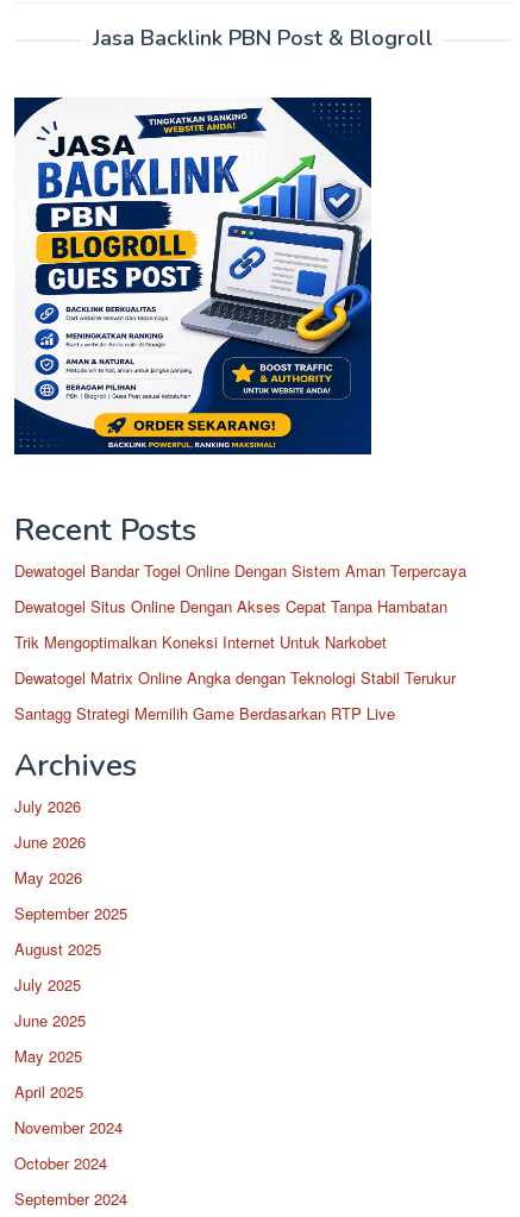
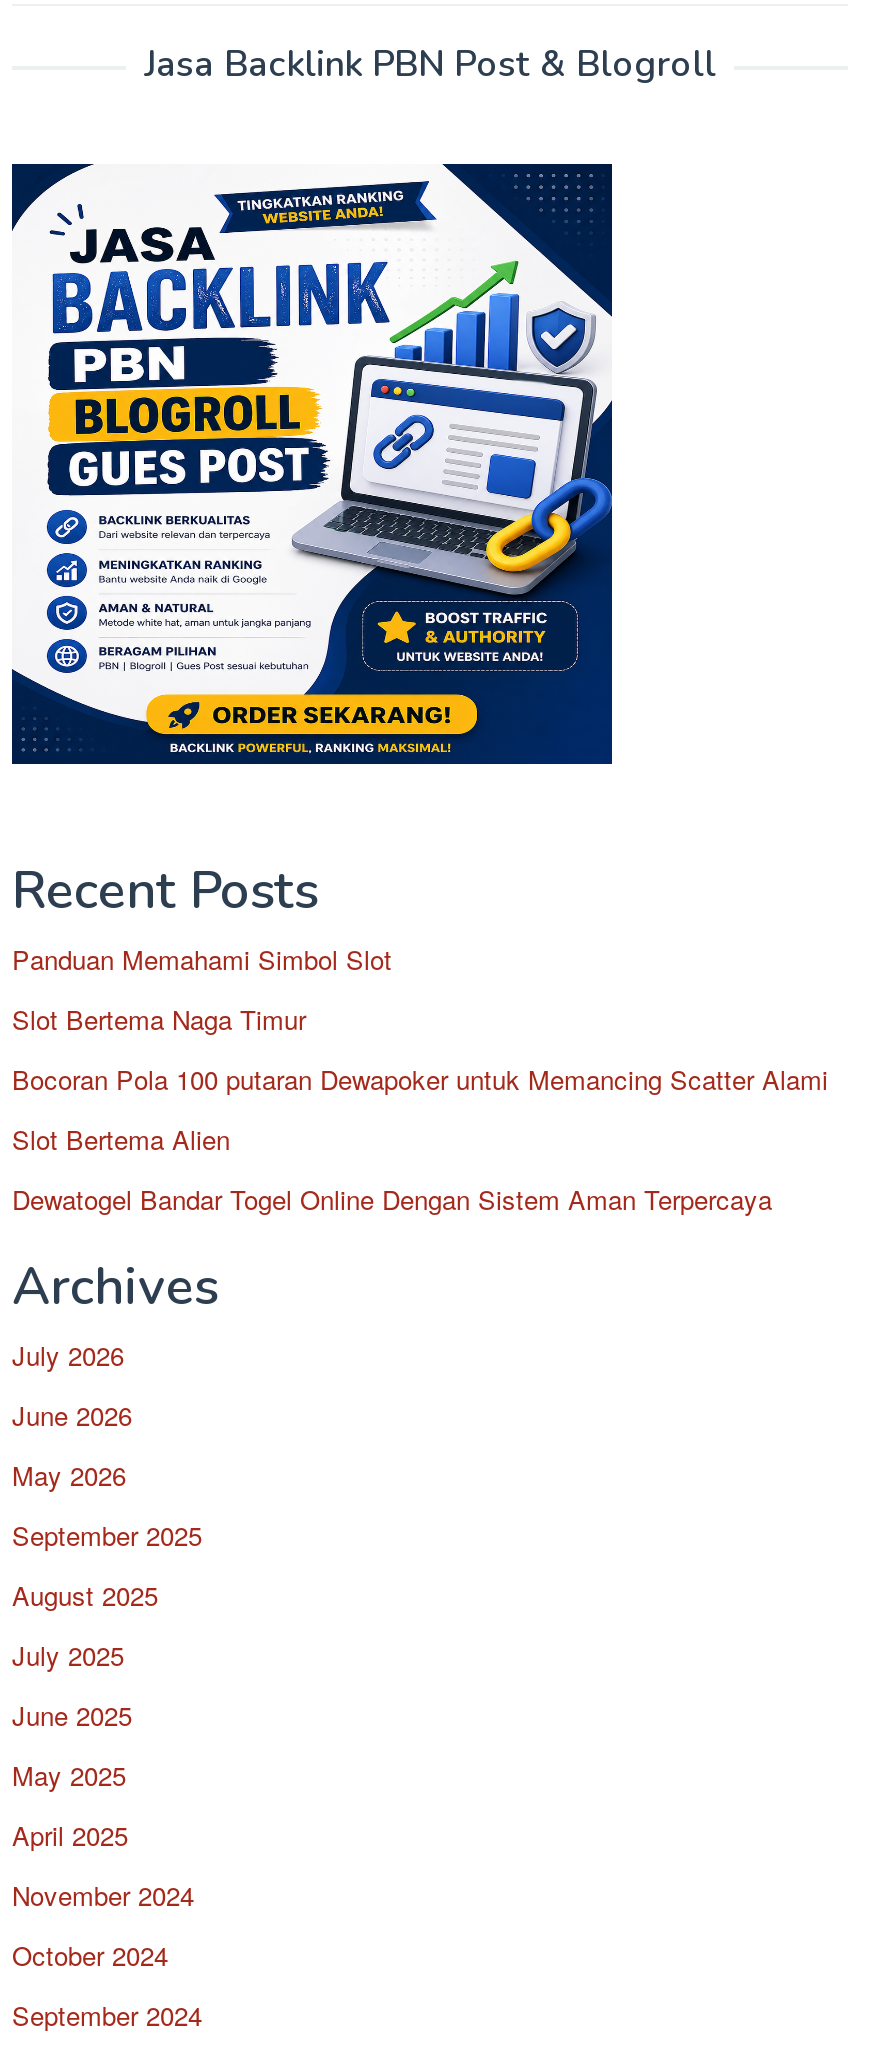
+ Panduan Memahami Simbol Slot
+ Slot Bertema Naga Timur
+ Bocoran Pola 100 putaran Dewapoker untuk Memancing Scatter Alami
+ Slot Bertema Alien

moved down: Dewatogel Bandar Togel Online Dengan Sistem Aman Terpercaya

- Dewatogel Situs Online Dengan Akses Cepat Tanpa Hambatan
- Trik Mengoptimalkan Koneksi Internet Untuk Narkobet
- Dewatogel Matrix Online Angka dengan Teknologi Stabil Terukur
- Santagg Strategi Memilih Game Berdasarkan RTP Live
